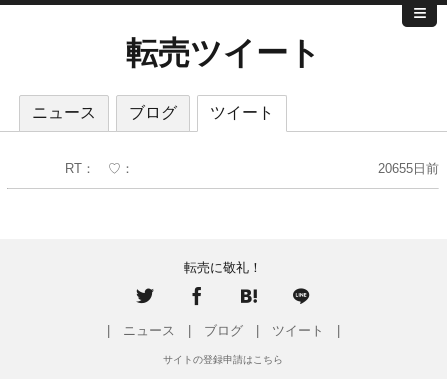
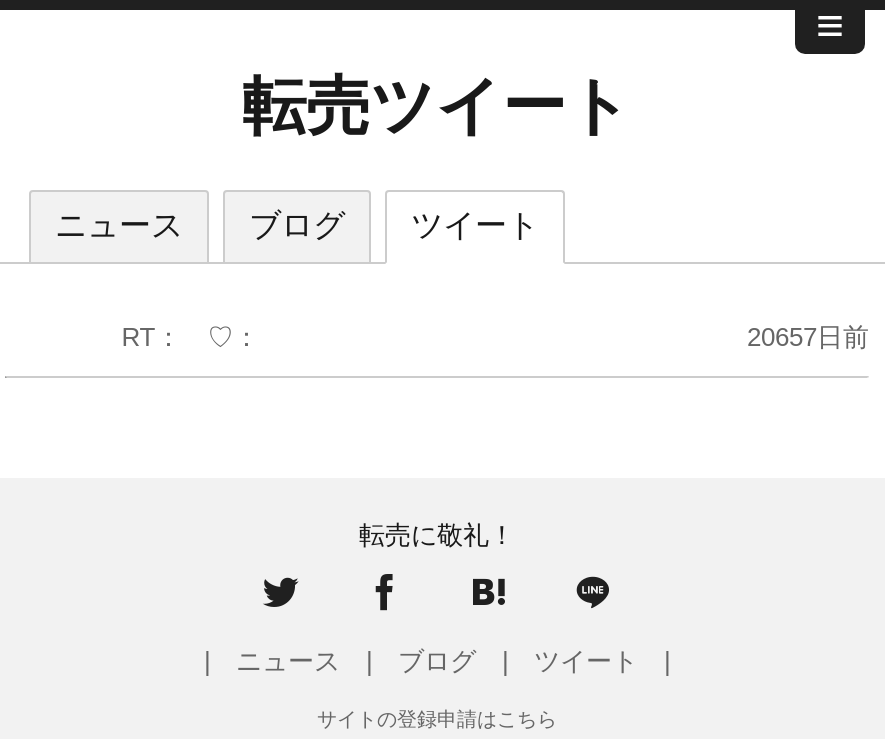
- 20655日前
+ 20657日前
